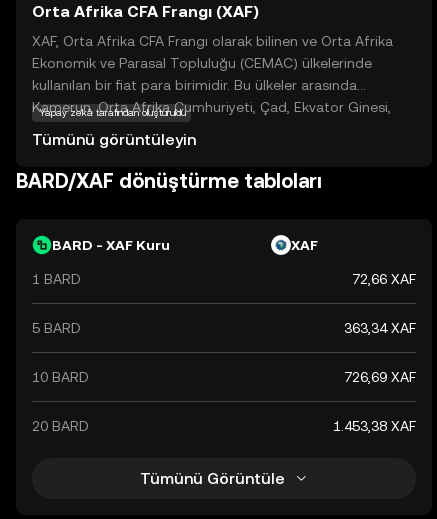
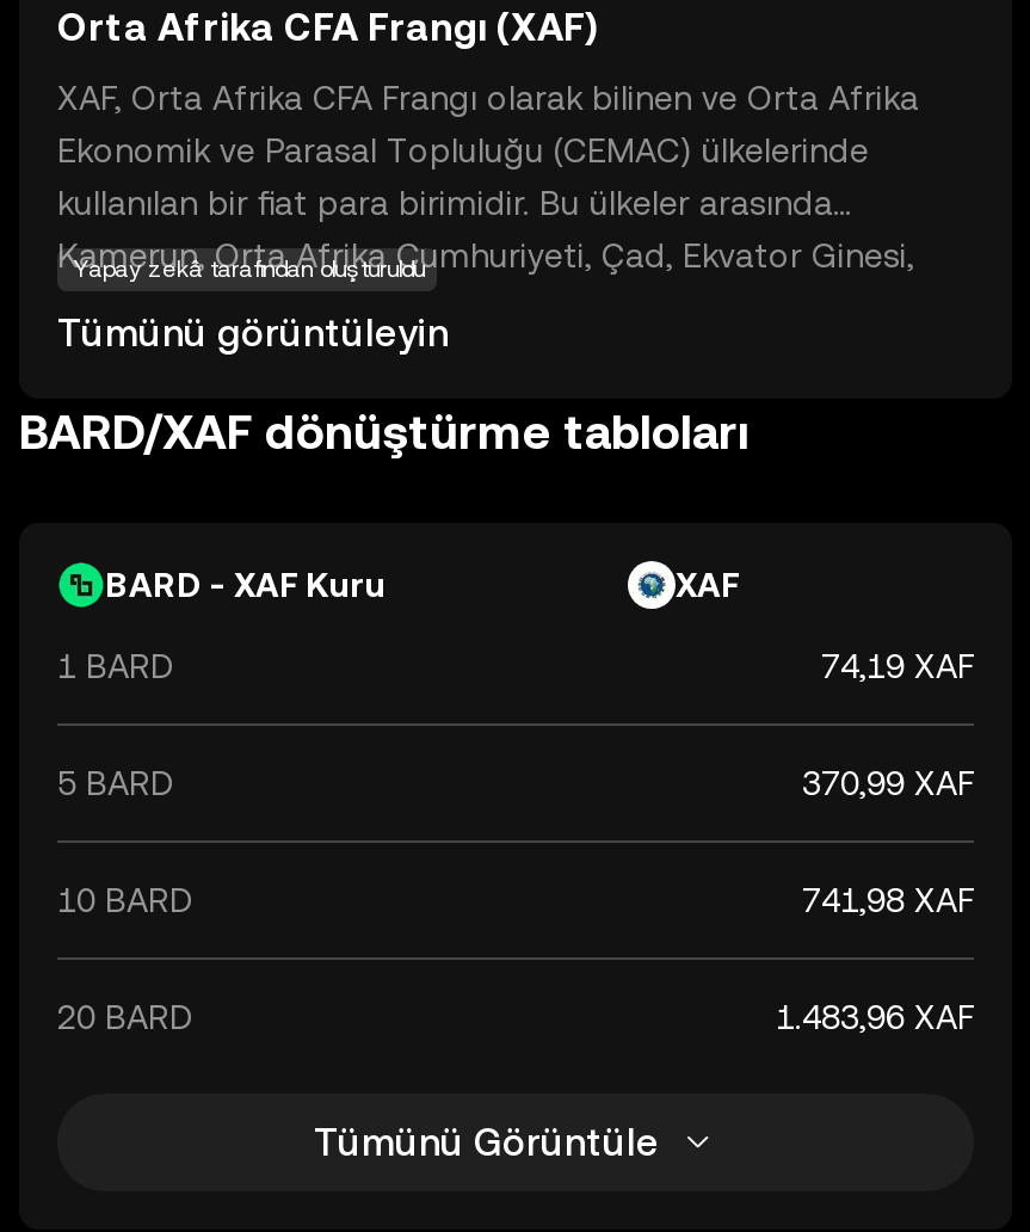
- 72,66 XAF
+ 74,19 XAF

- 363,34 XAF
+ 370,99 XAF

- 726,69 XAF
+ 741,98 XAF

- 1.453,38 XAF
+ 1.483,96 XAF
